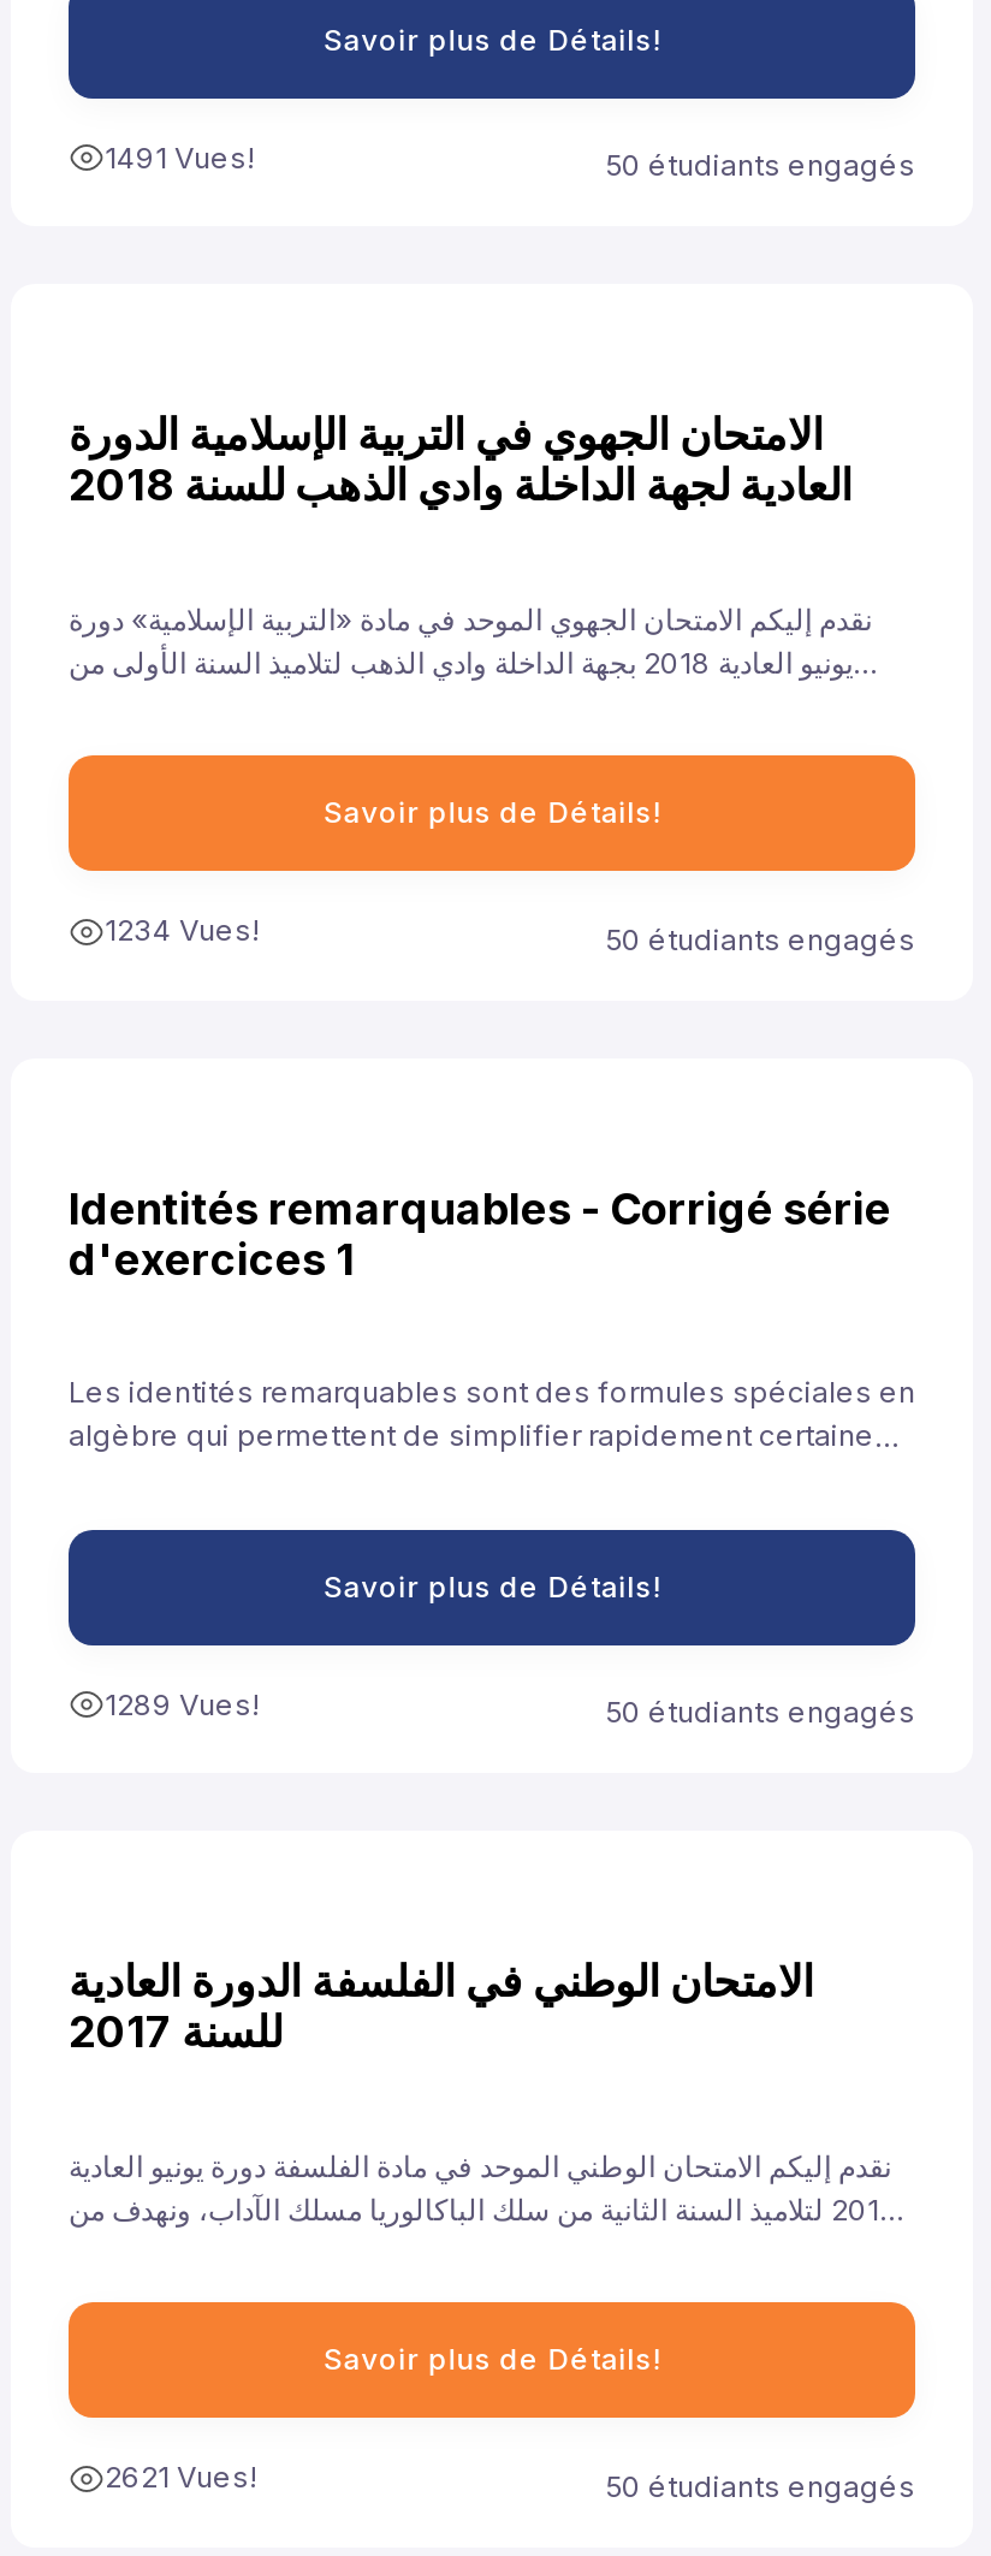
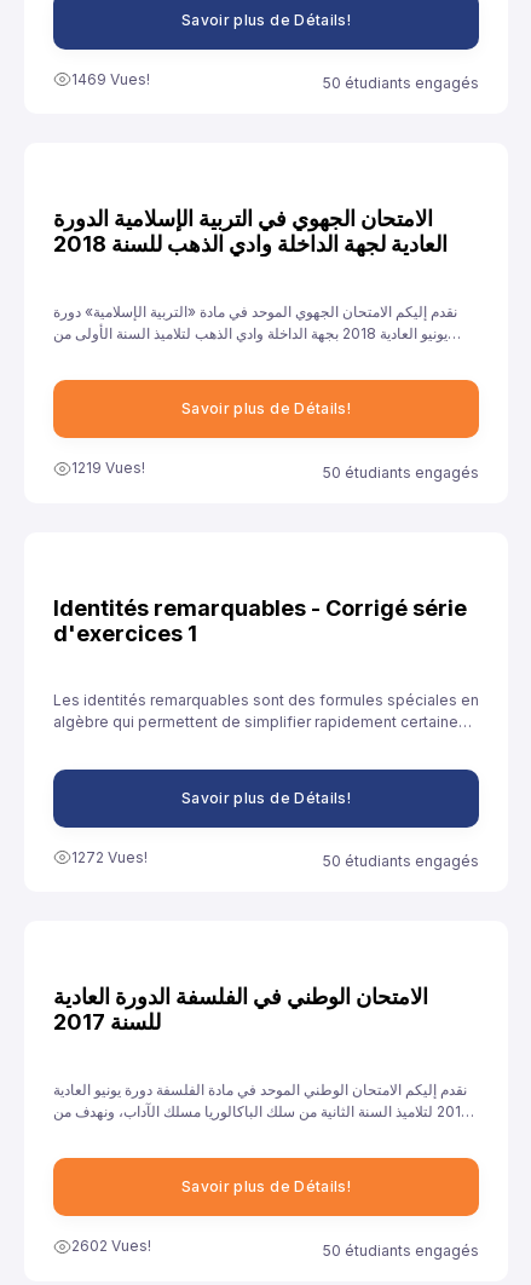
- 1491 Vues!
+ 1469 Vues!

- 1234 Vues!
+ 1219 Vues!

- 1289 Vues!
+ 1272 Vues!

- 2621 Vues!
+ 2602 Vues!
